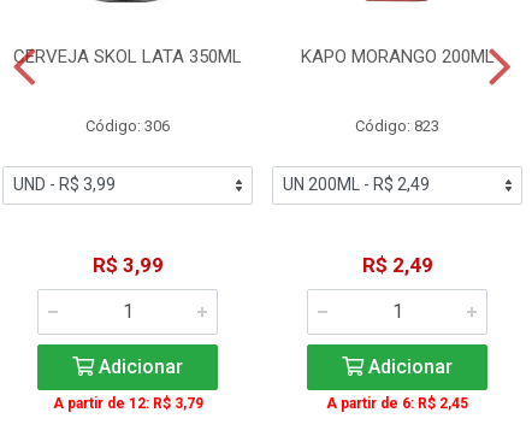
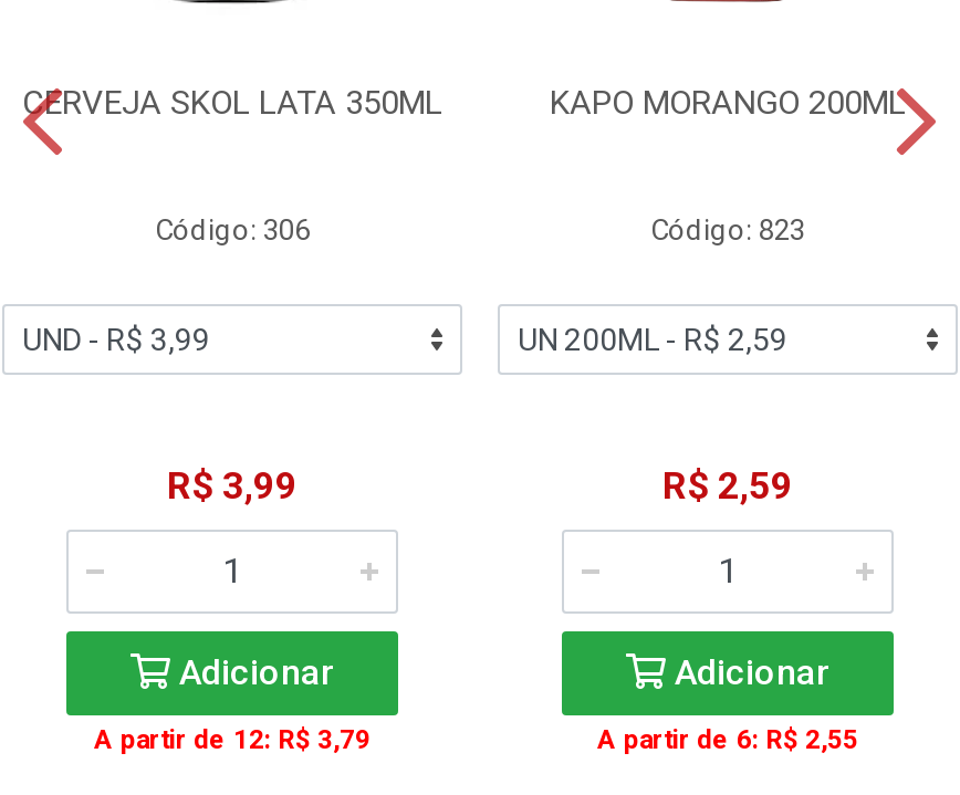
- R$ 2,49
+ R$ 2,59

- A partir de 6: R$ 2,45
+ A partir de 6: R$ 2,55
